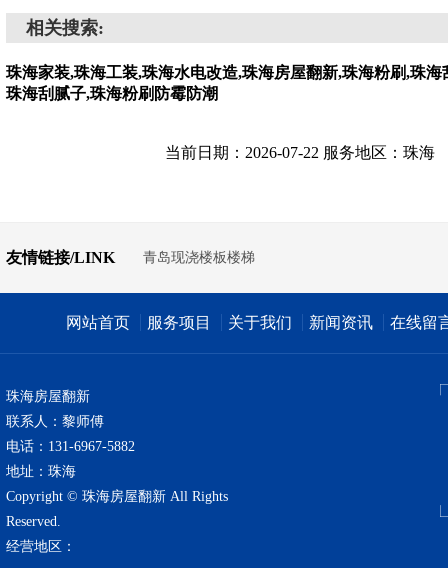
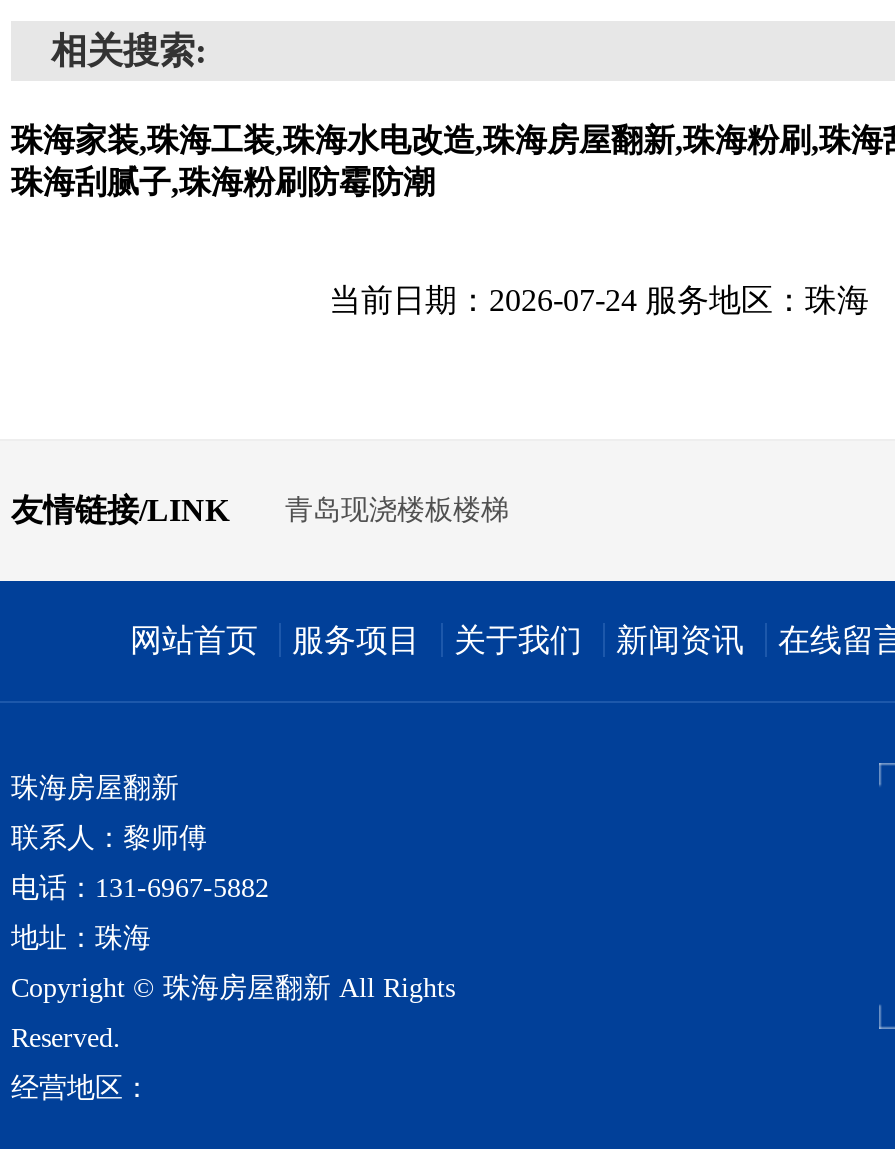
- 当前日期：2026-07-22 服务地区：珠海
+ 当前日期：2026-07-24 服务地区：珠海
